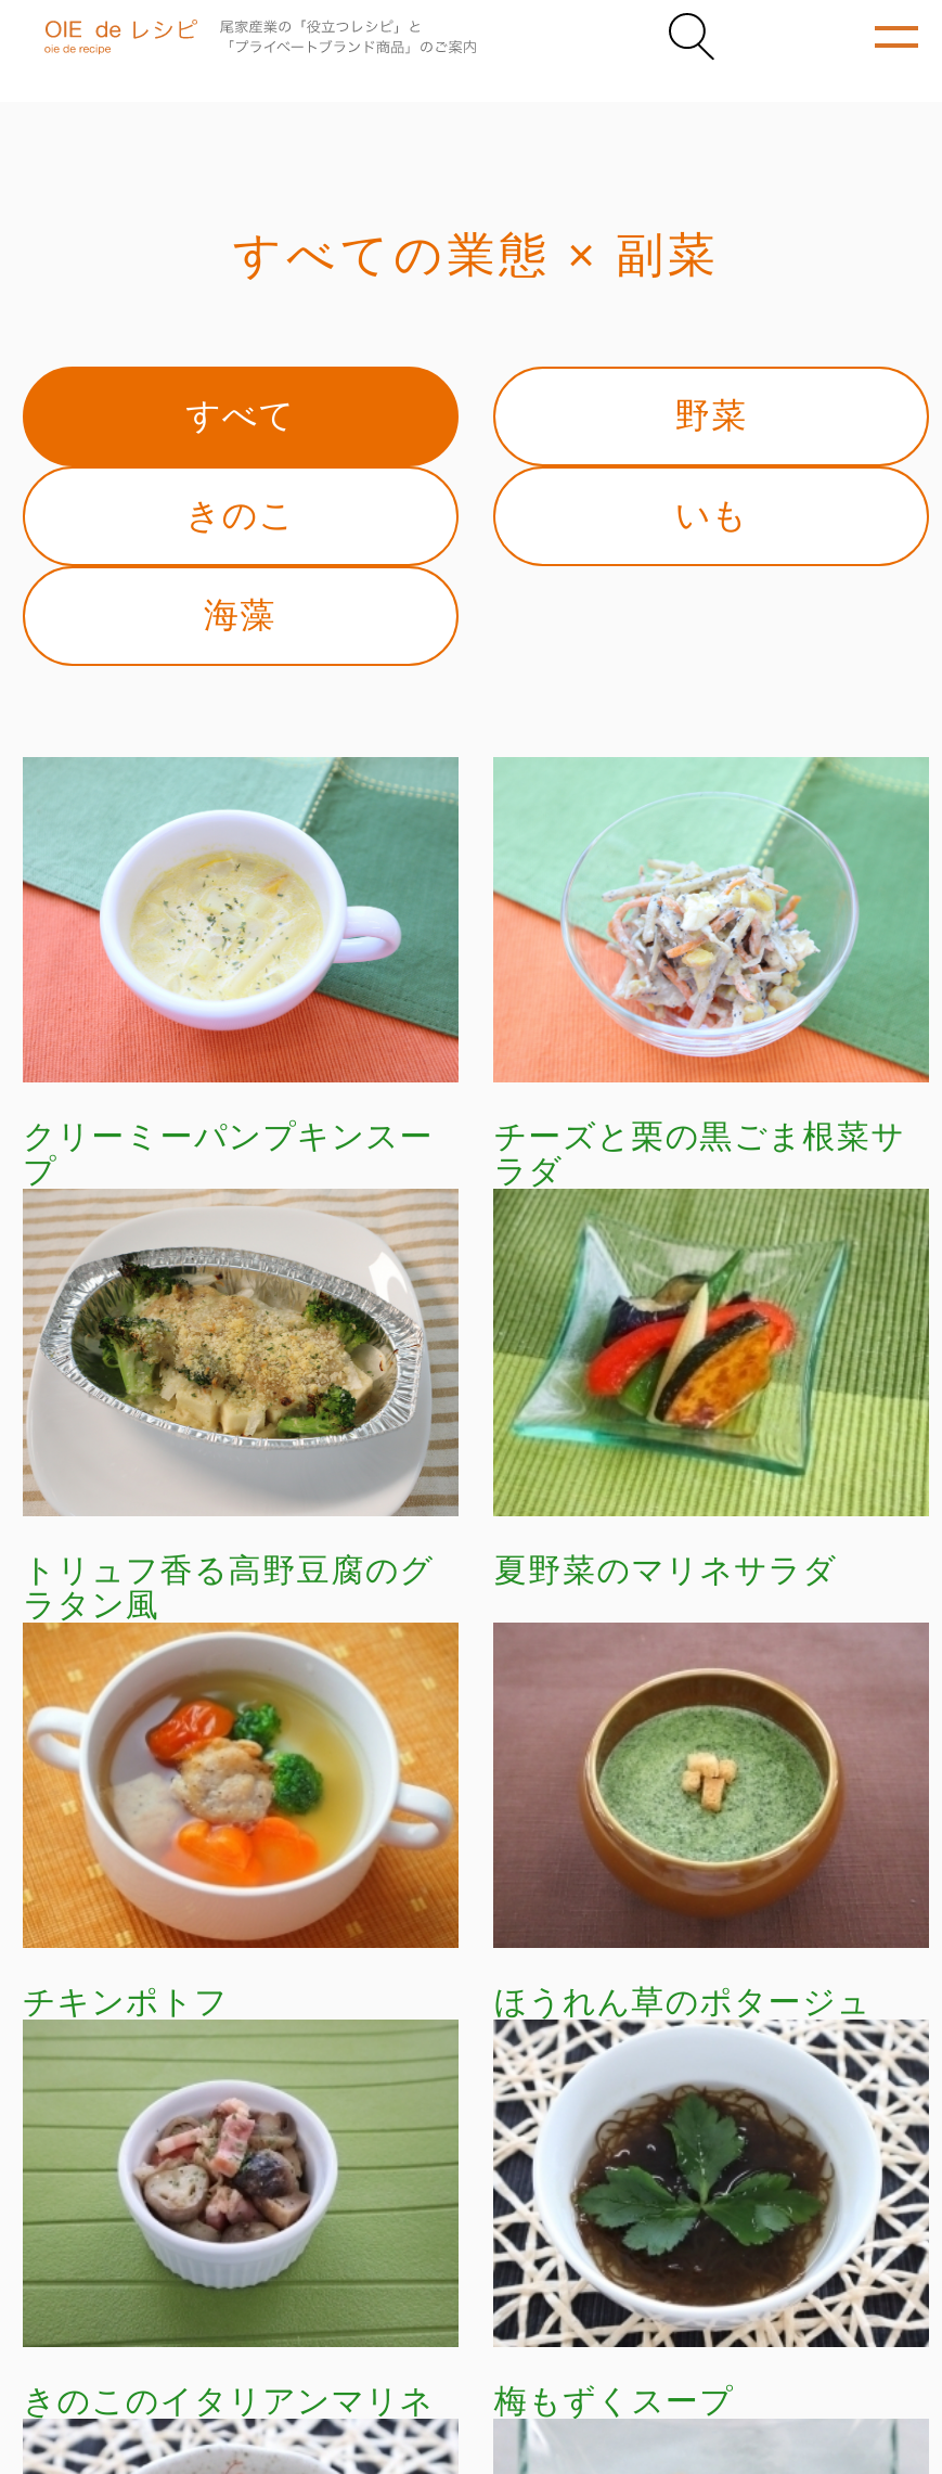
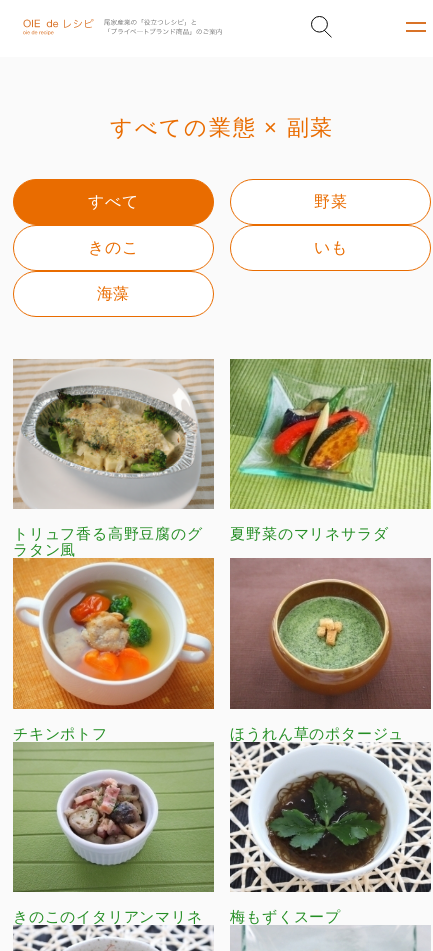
- [image]
- クリーミーパンプキンスー
- プ

- [image]
- チーズと栗の黒ごま根菜サ
- ラダ
